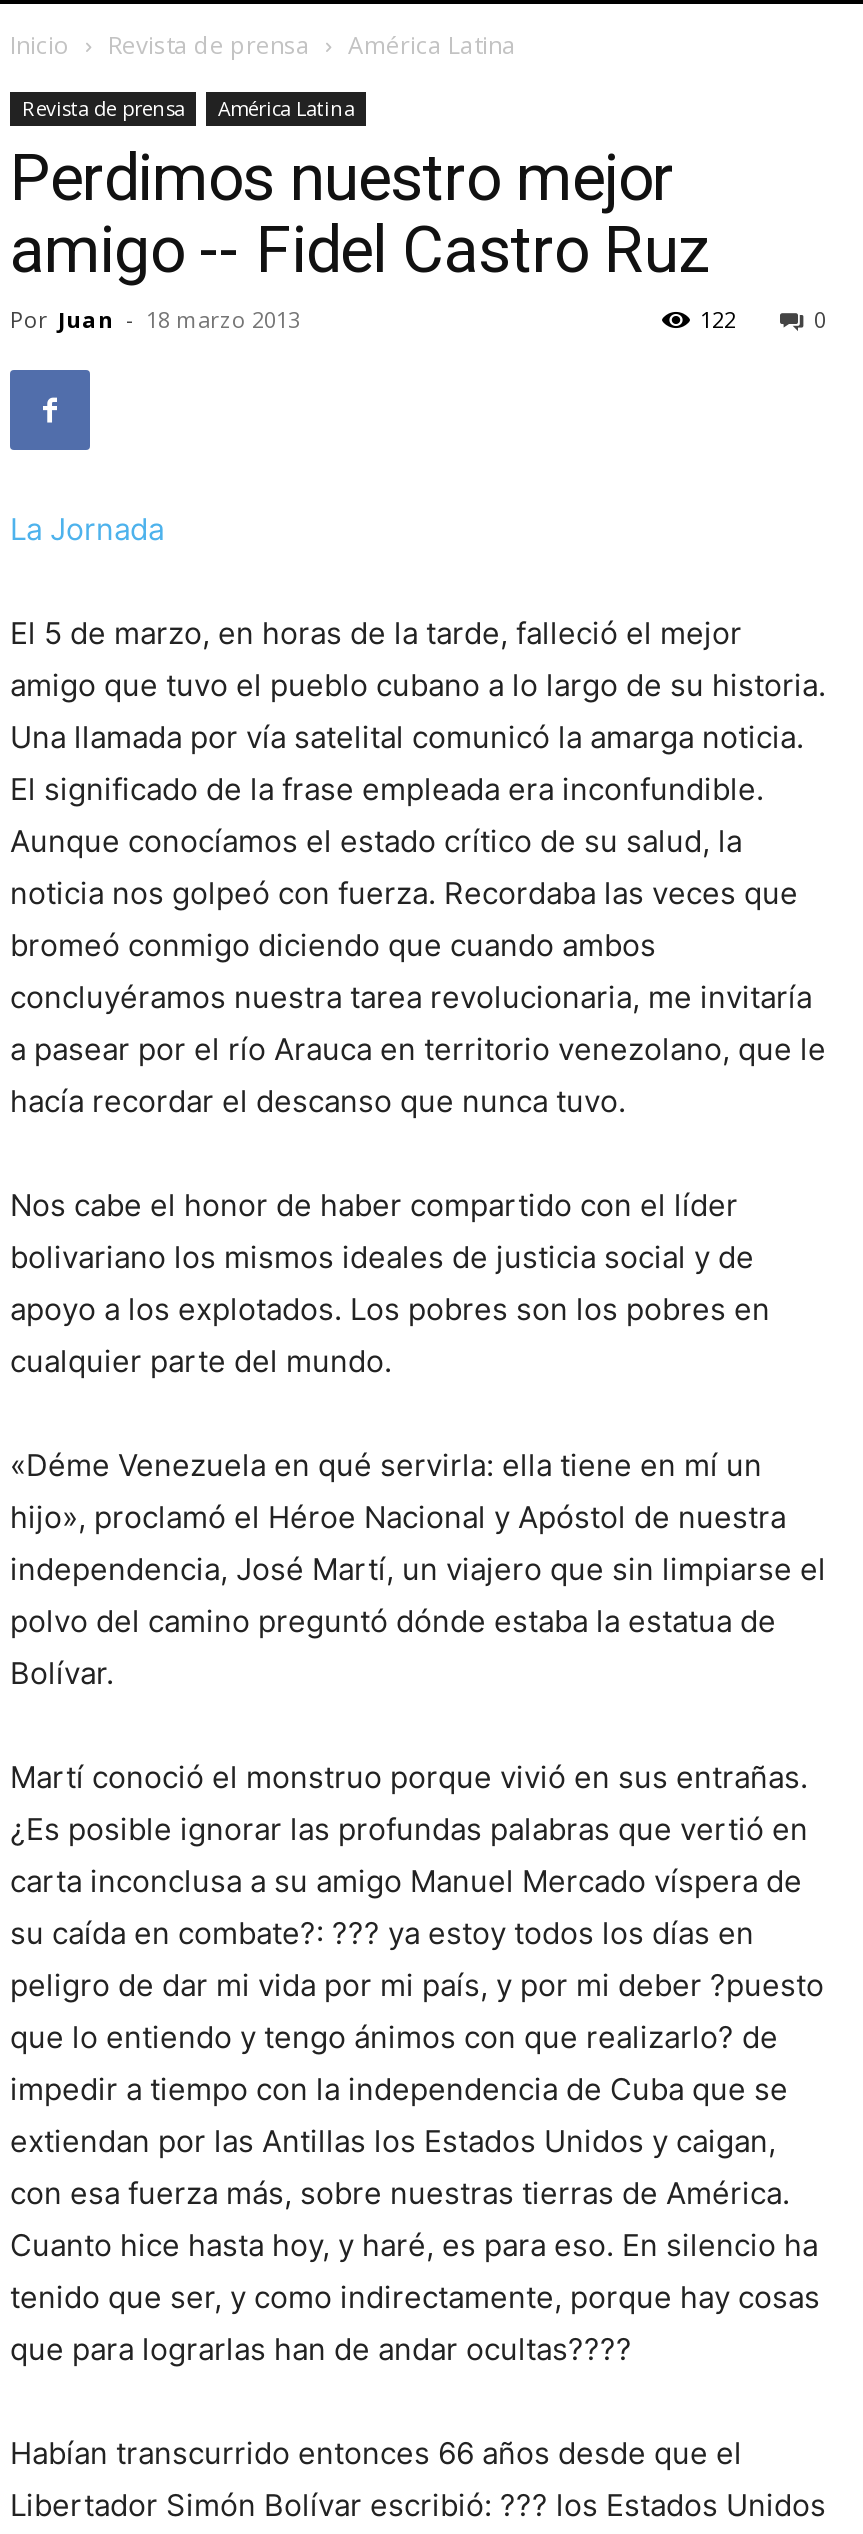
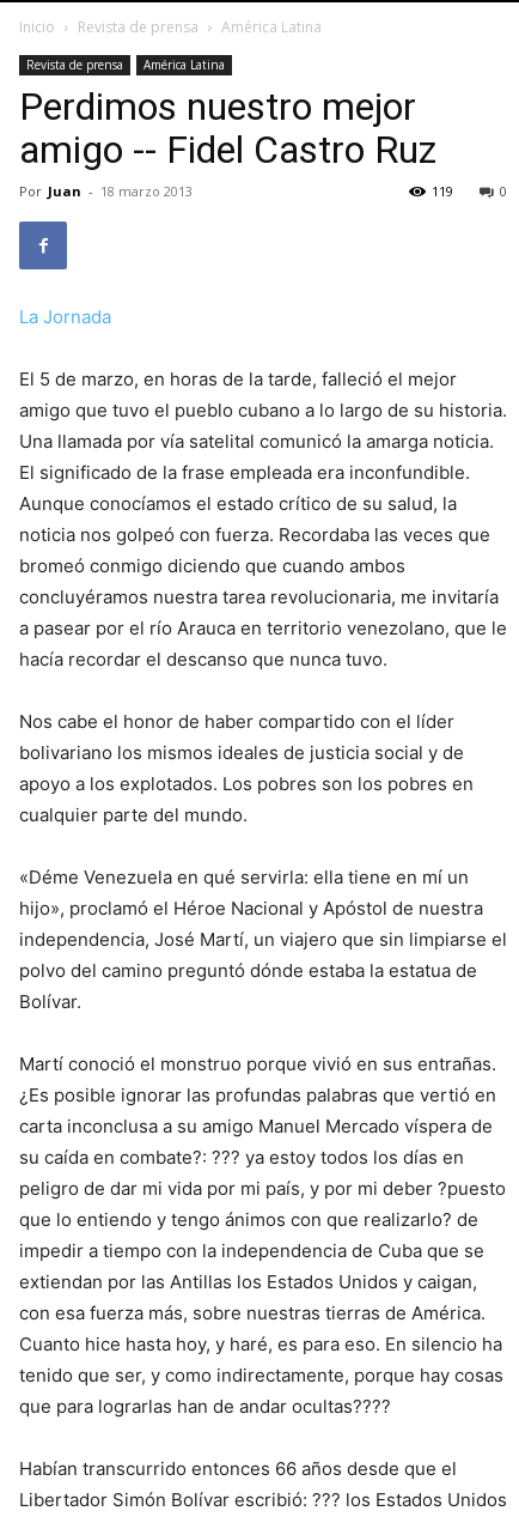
- 122
+ 119
